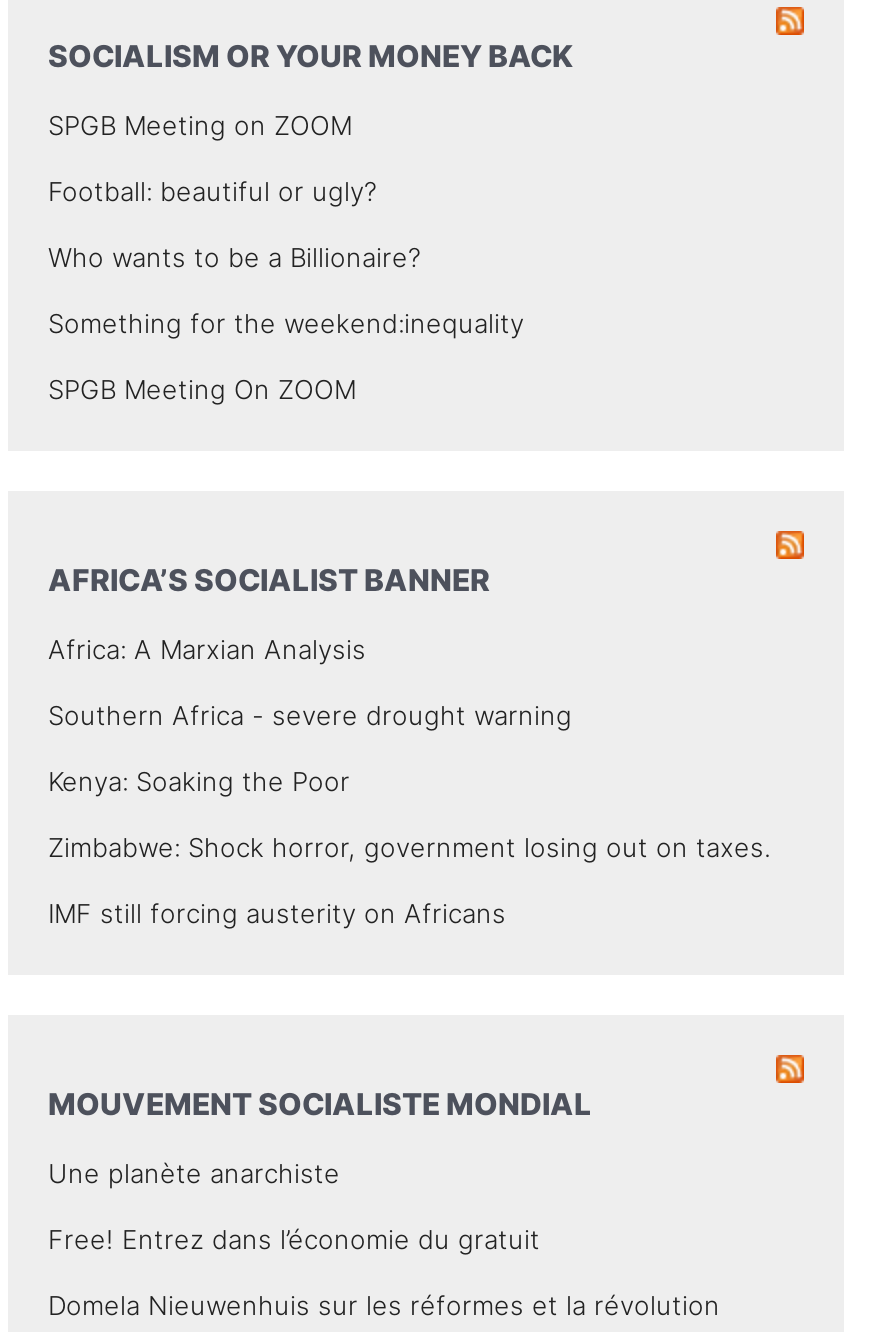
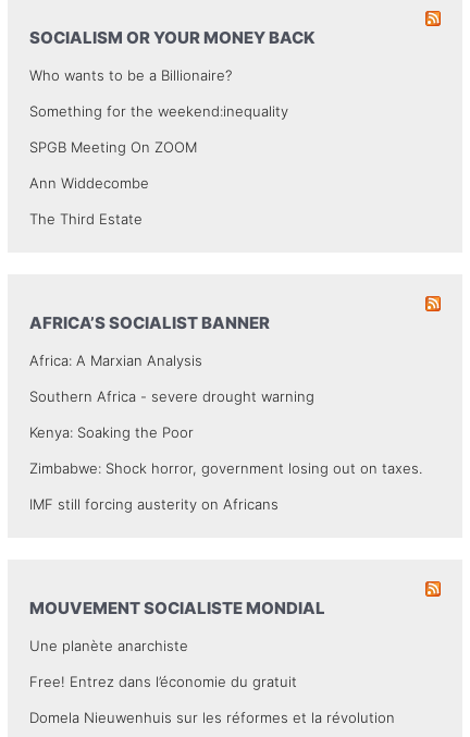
- SPGB Meeting on ZOOM
- Football: beautiful or ugly?

moved up: Who wants to be a Billionaire? | Something for the weekend:inequality | SPGB Meeting On ZOOM

+ Ann Widdecombe
+ The Third Estate
